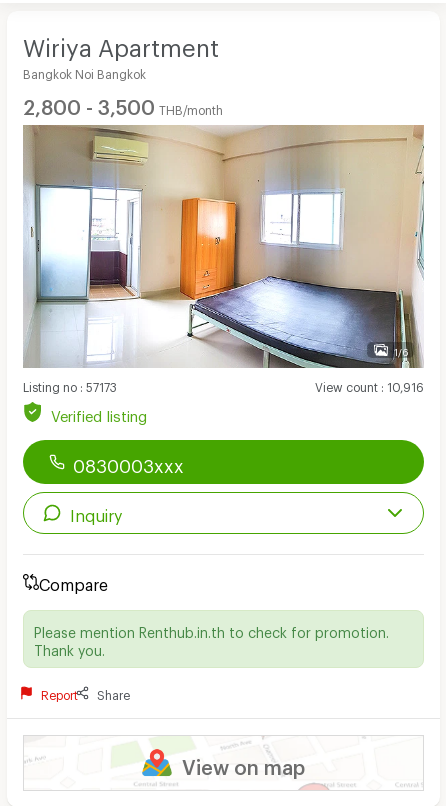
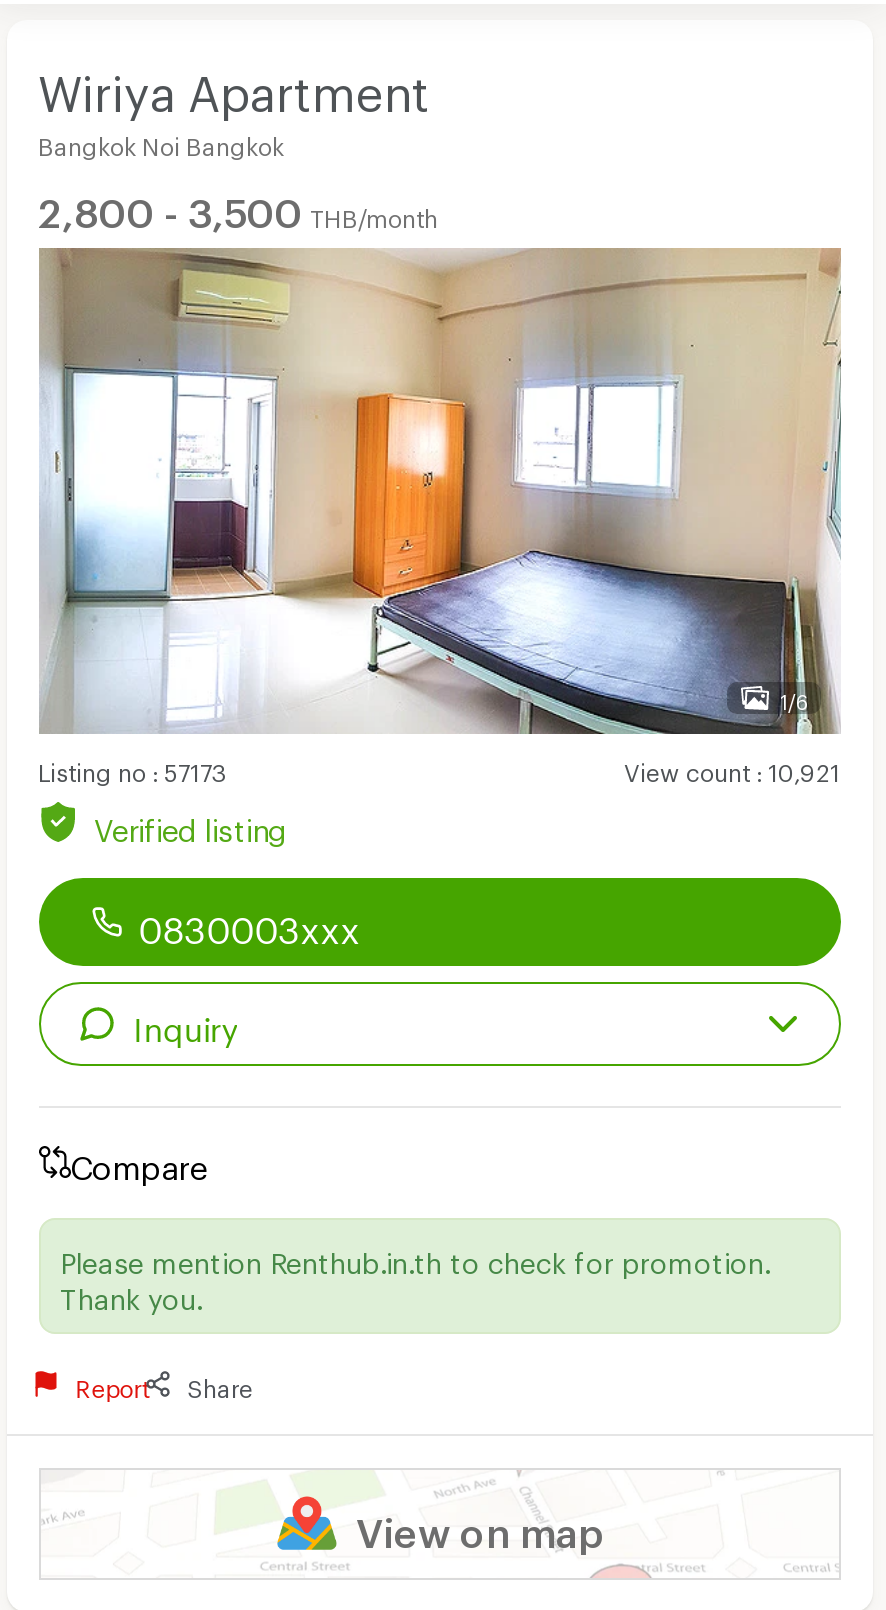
- View count: 10,916
+ View count: 10,921
